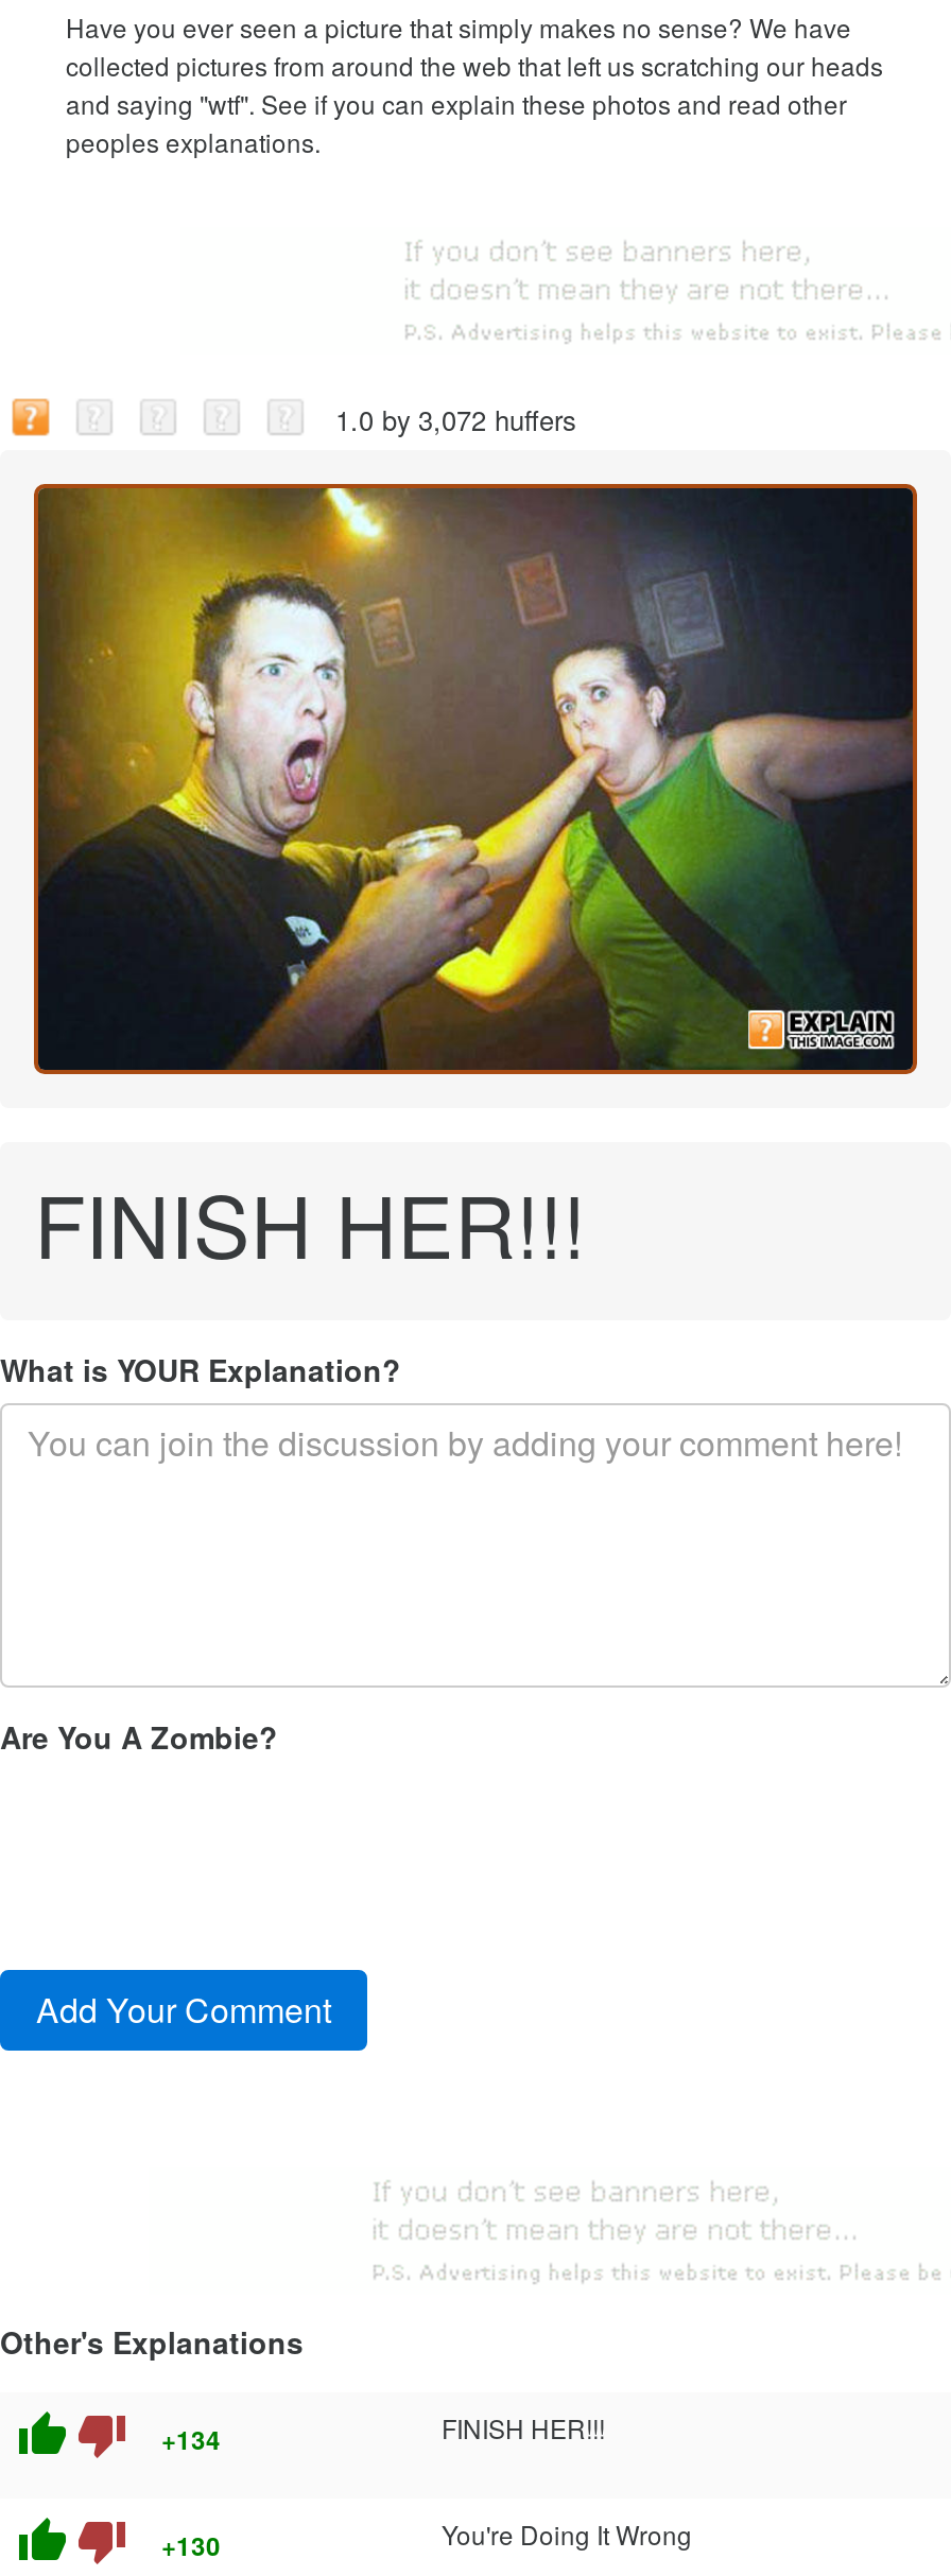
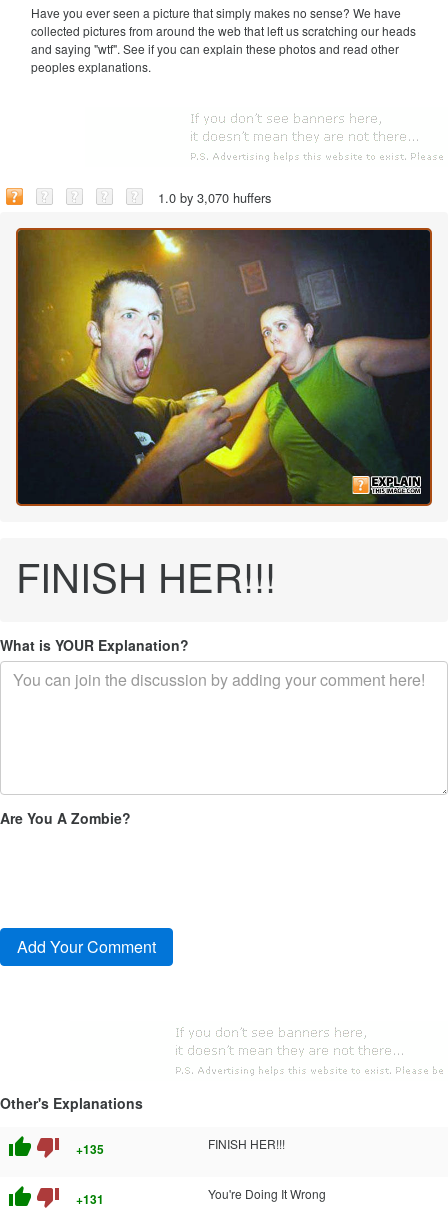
- 1.0 by 3,072 huffers
+ 1.0 by 3,070 huffers

- +134
+ +135

- +130
+ +131
